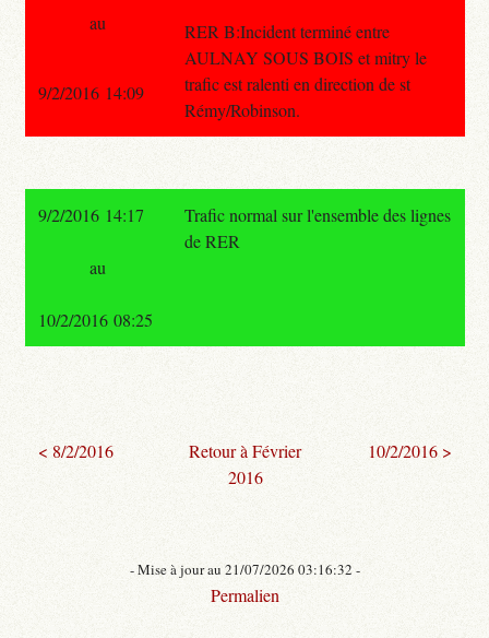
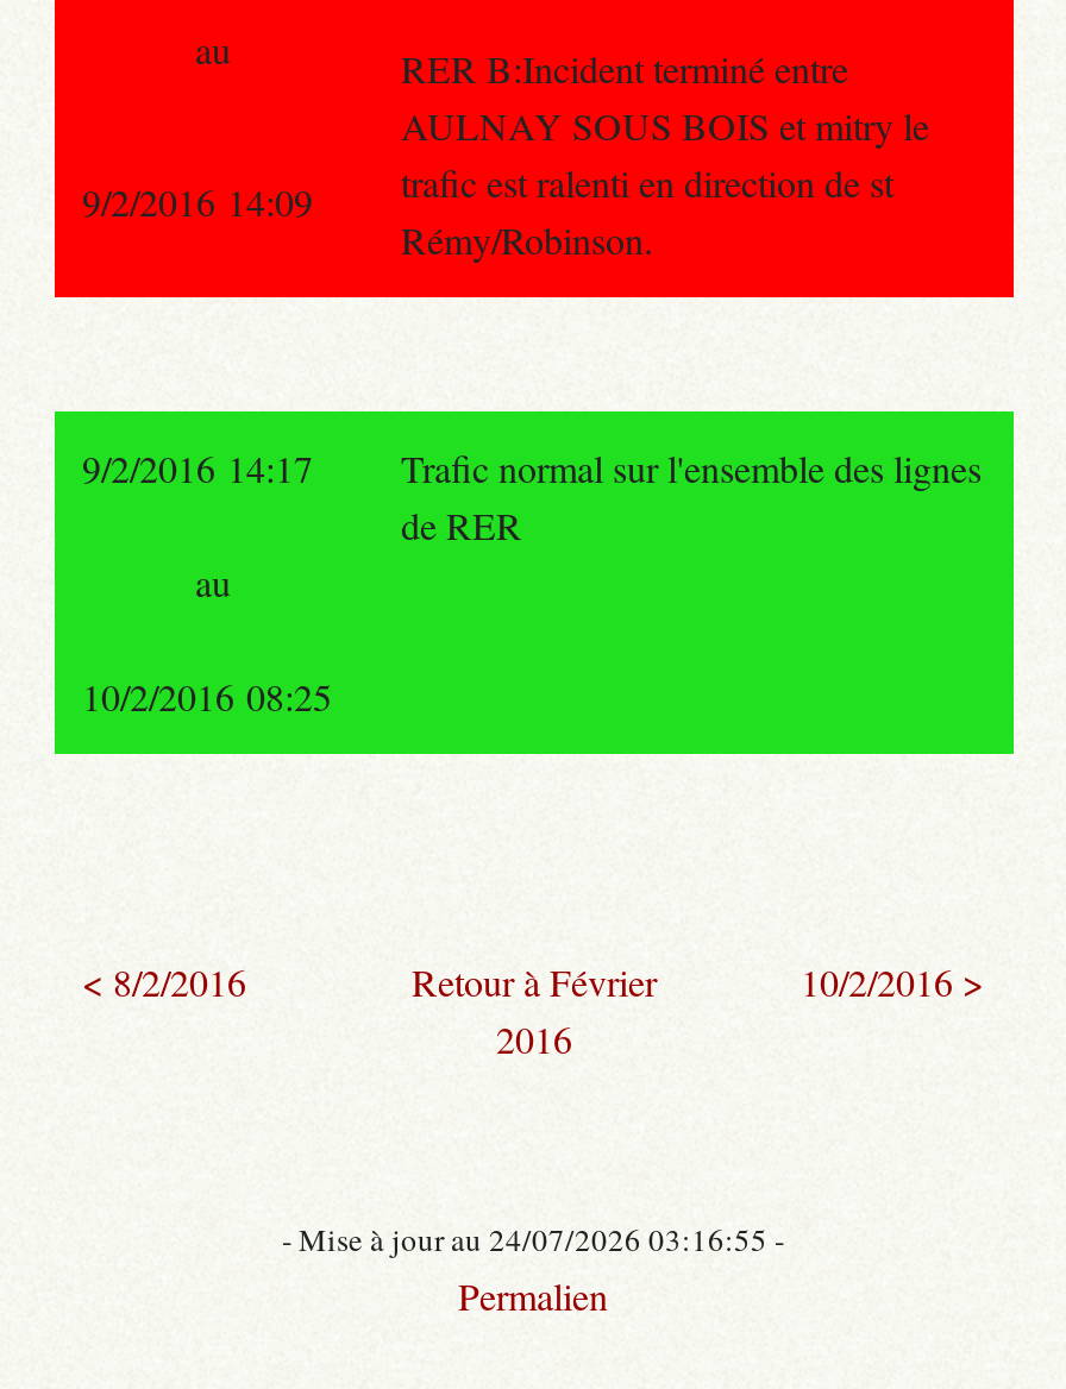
- - Mise à jour au 21/07/2026 03:16:32 -
+ - Mise à jour au 24/07/2026 03:16:55 -
